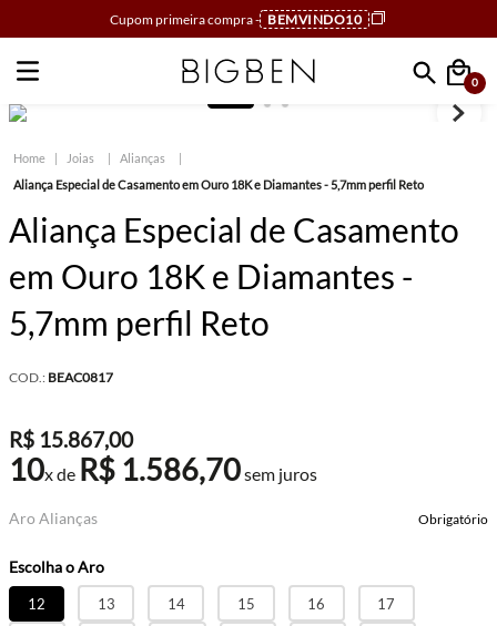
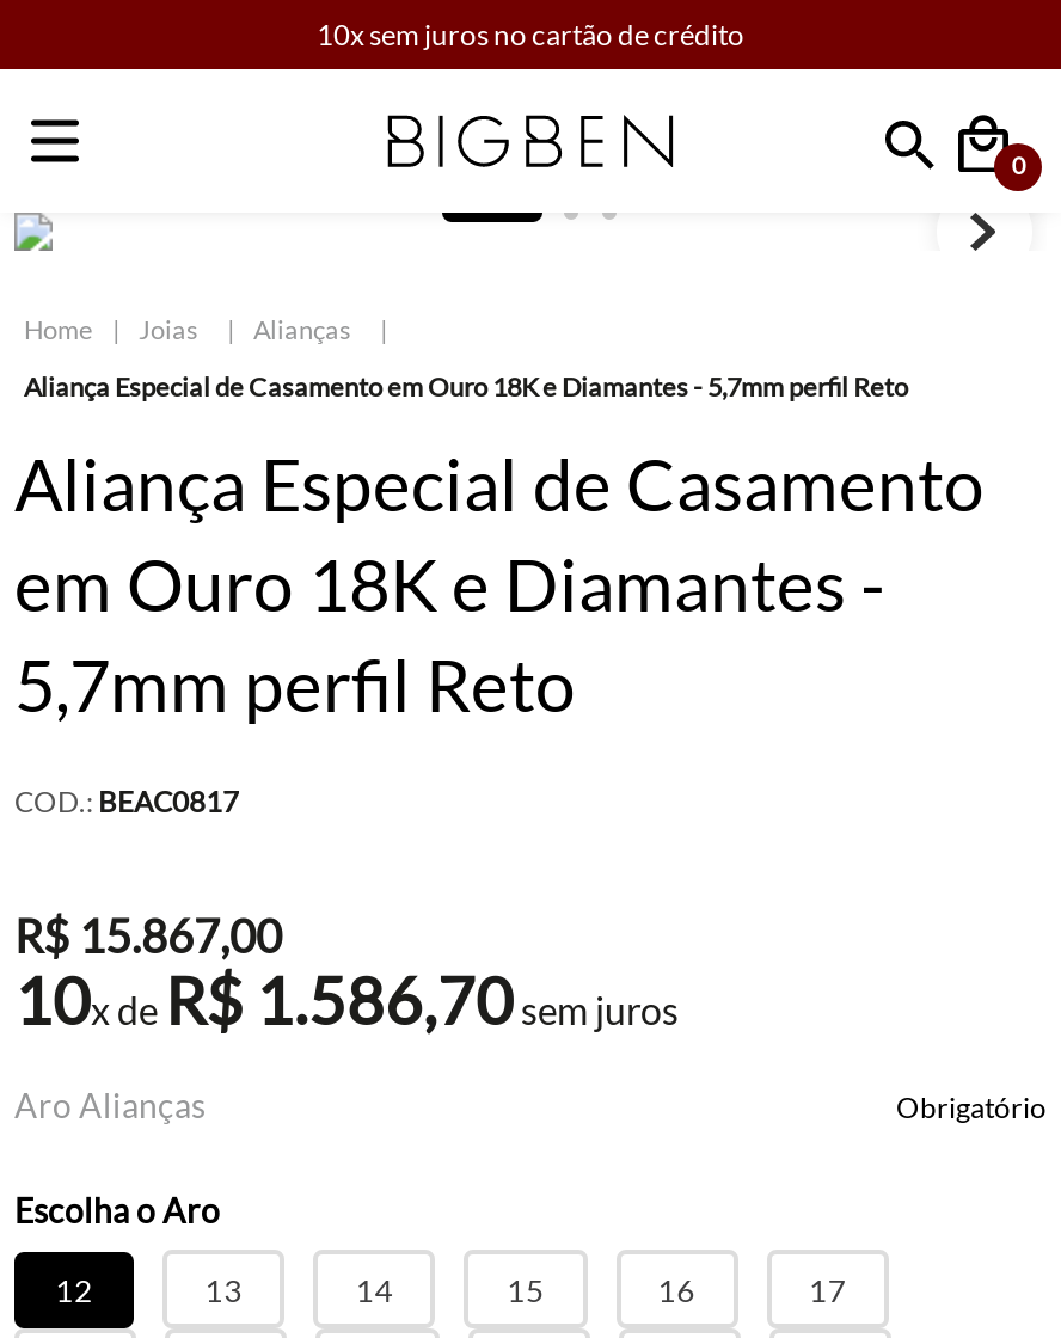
- Cupom primeira compra - BEMVINDO10
+ 10x sem juros no cartão de crédito
